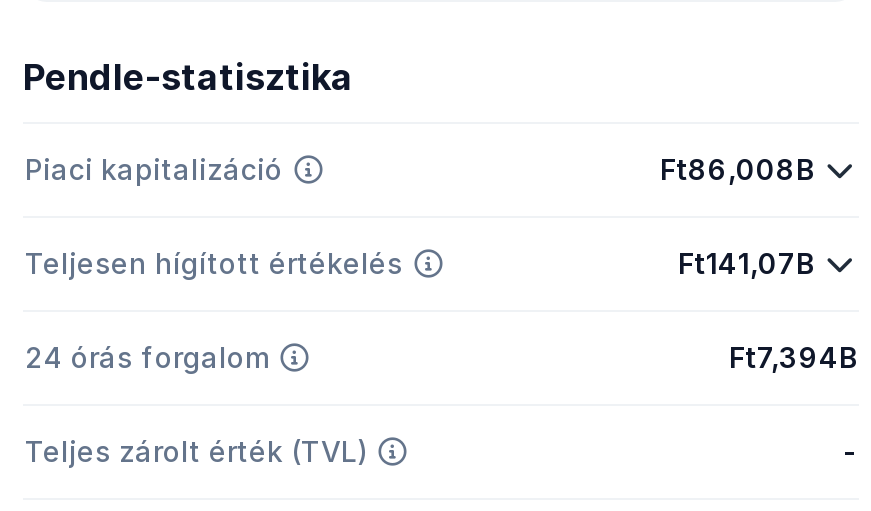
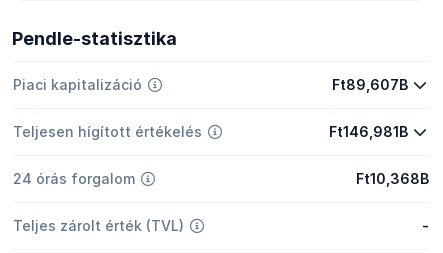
- Ft86,008B
+ Ft89,607B

- Ft141,07B
+ Ft146,981B

- Ft7,394B
+ Ft10,368B
